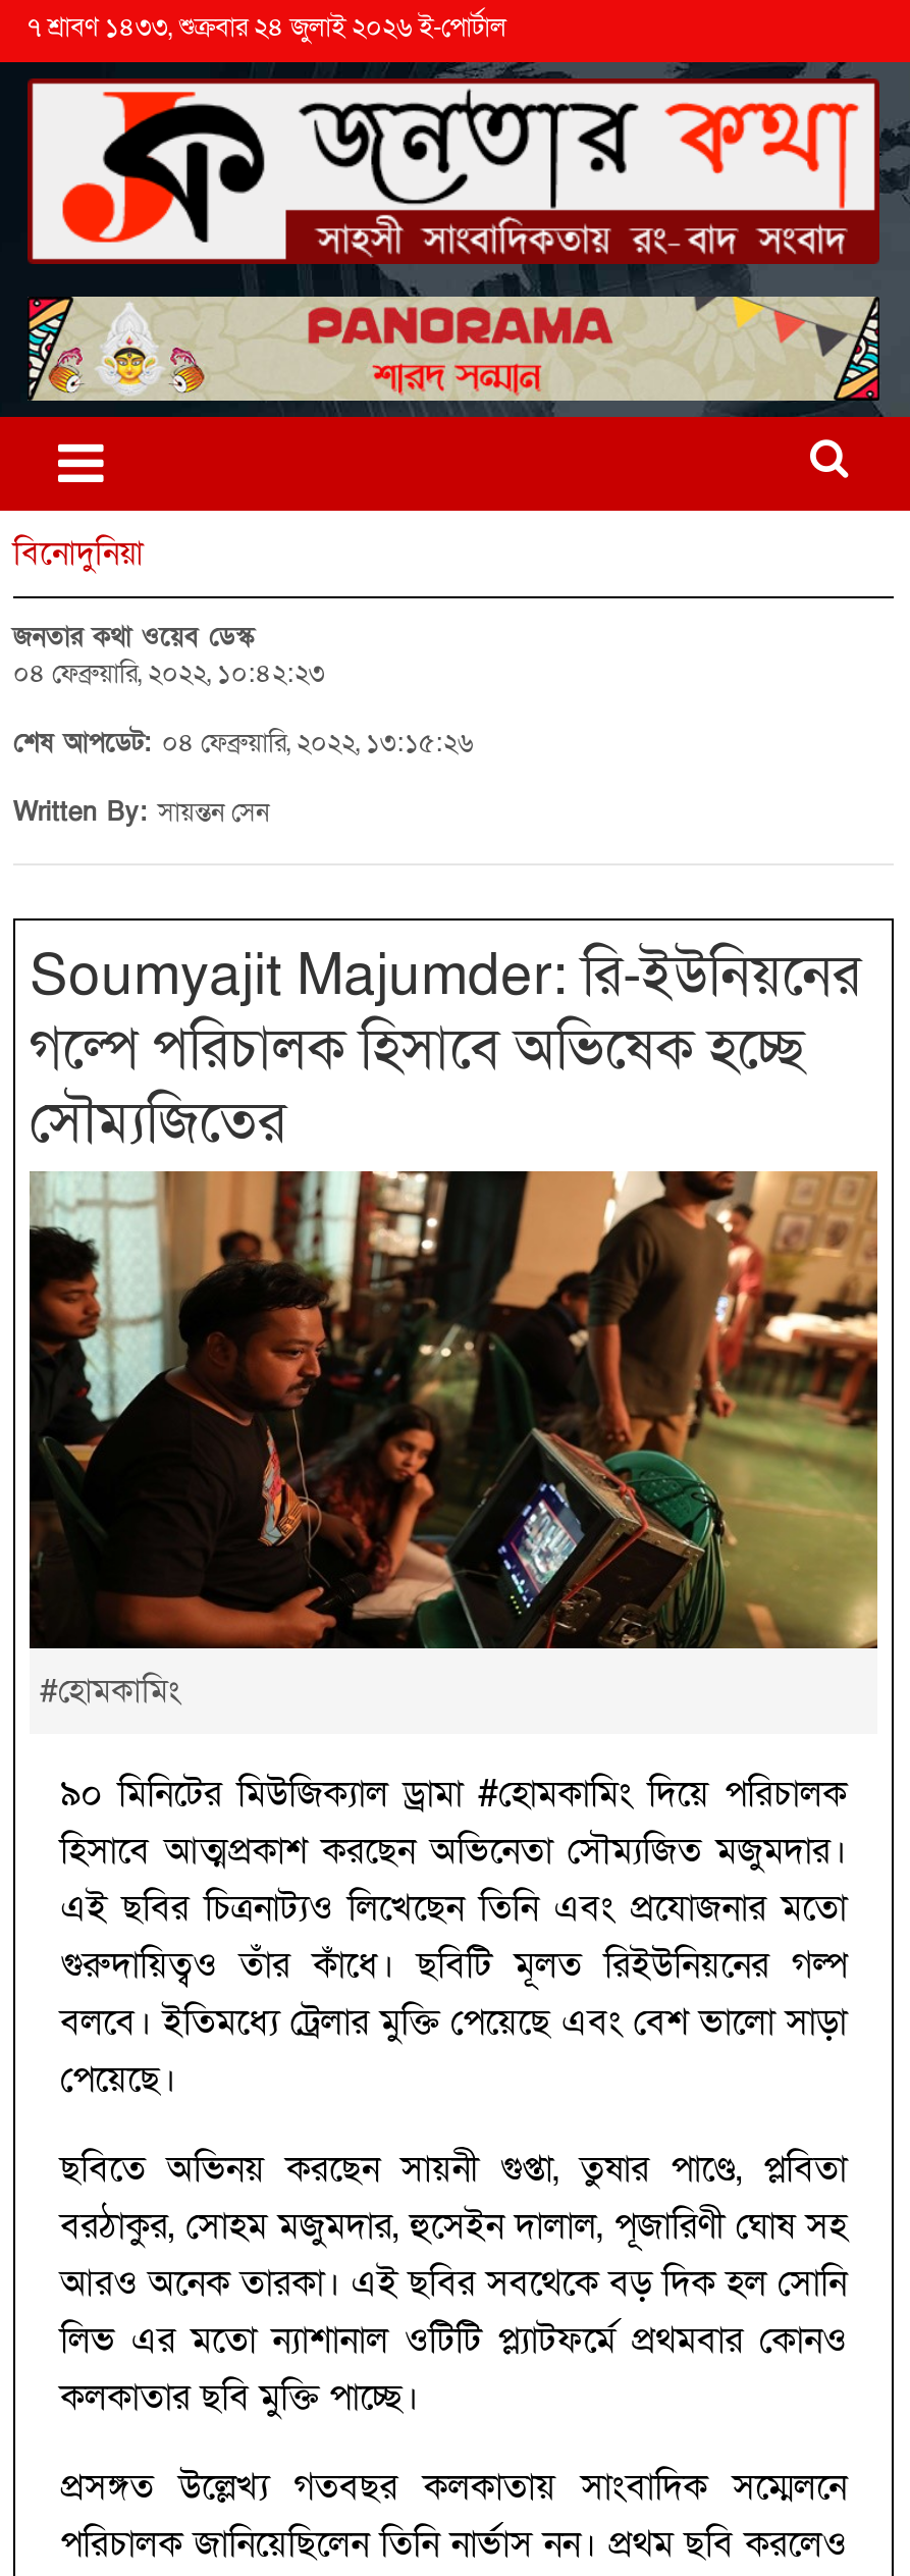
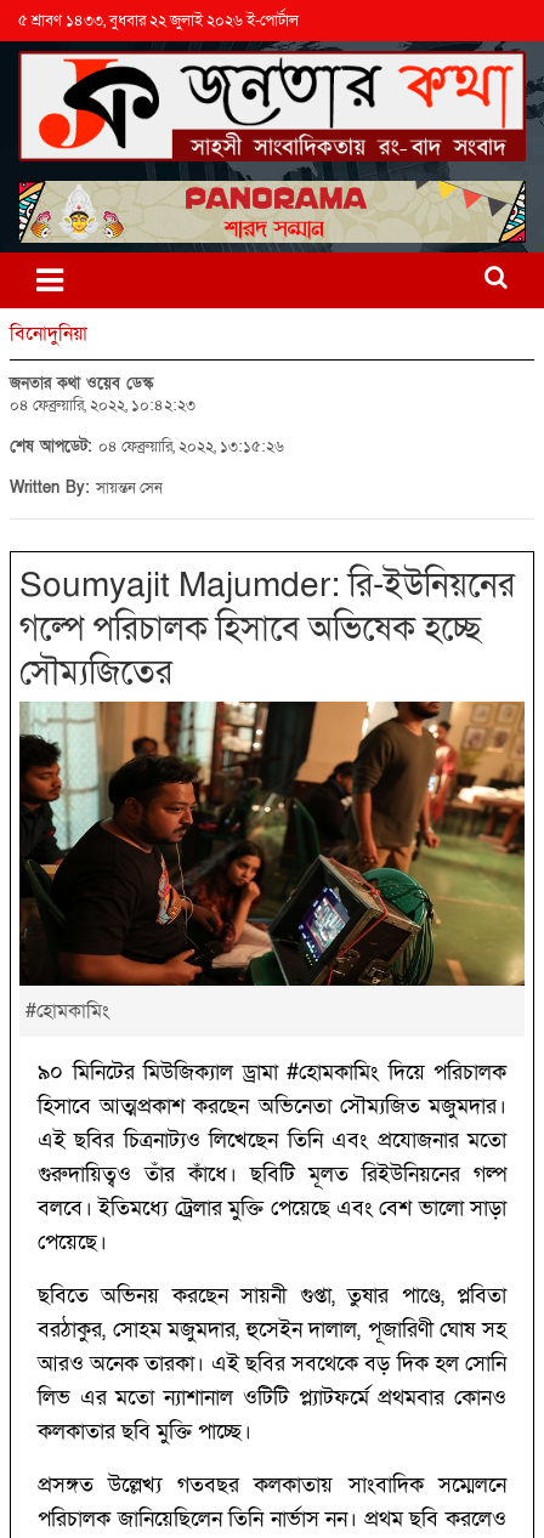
- ৭ শ্রাবণ ১৪৩৩, শুক্রবার ২৪ জুলাই ২০২৬ ই-পোর্টাল
+ ৫ শ্রাবণ ১৪৩৩, বুধবার ২২ জুলাই ২০২৬ ই-পোর্টাল
